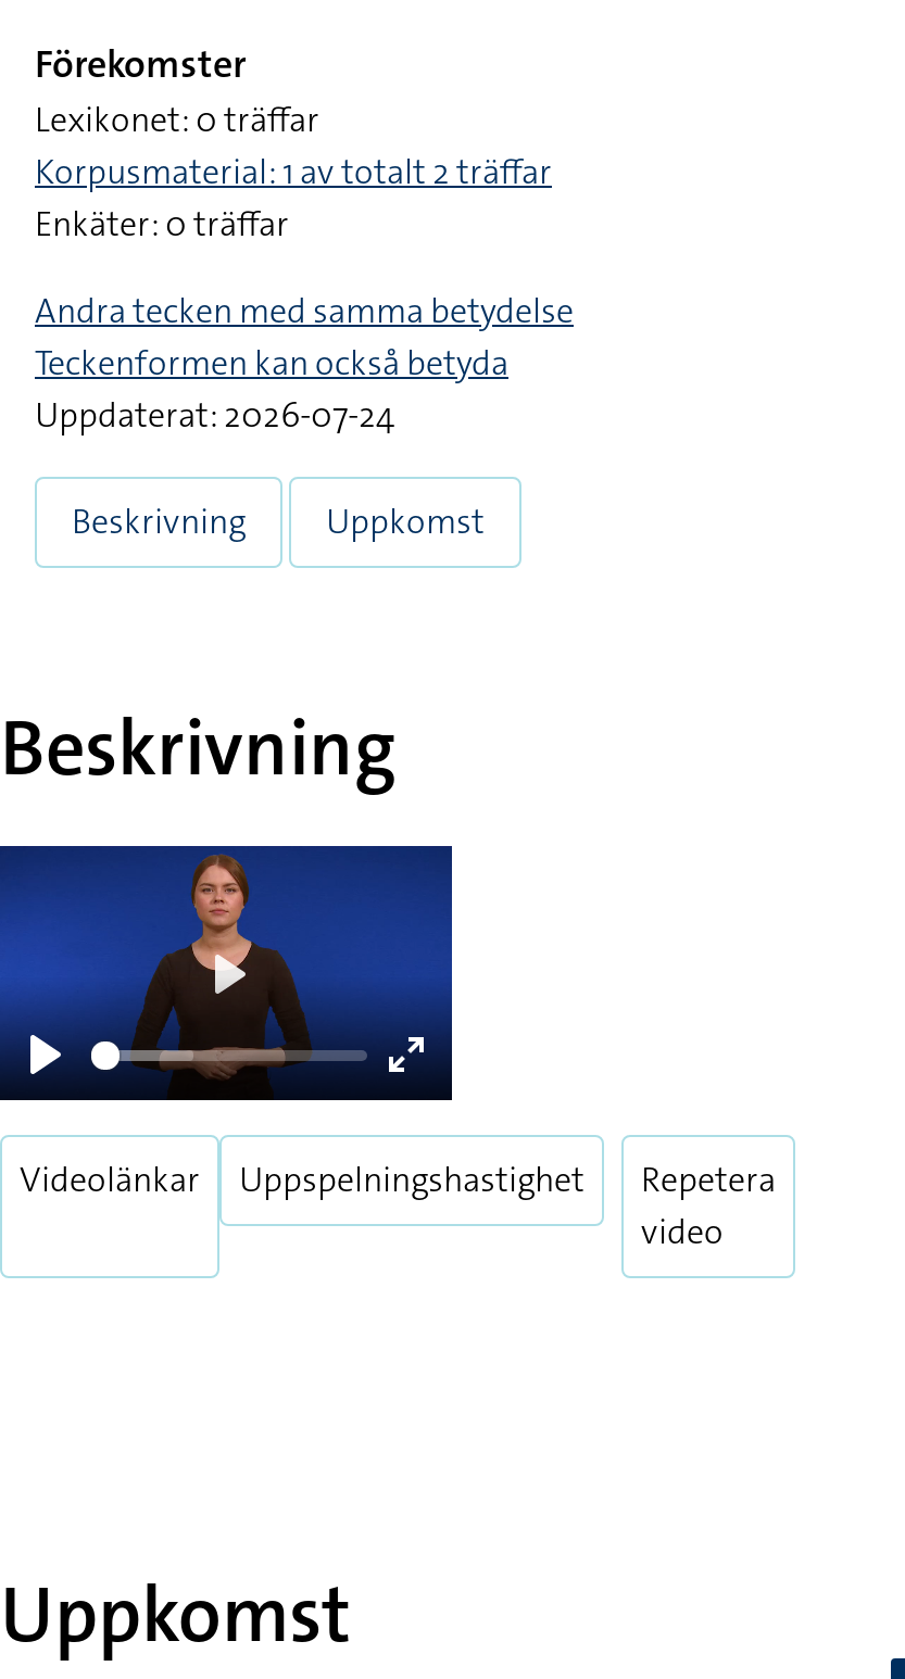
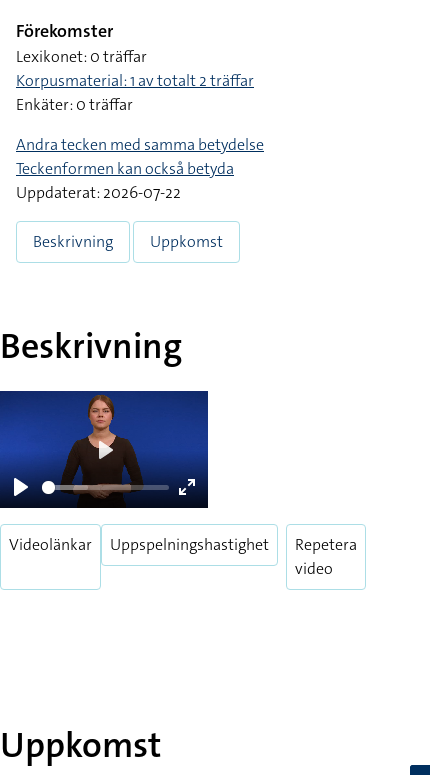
- Uppdaterat: 2026-07-24
+ Uppdaterat: 2026-07-22
